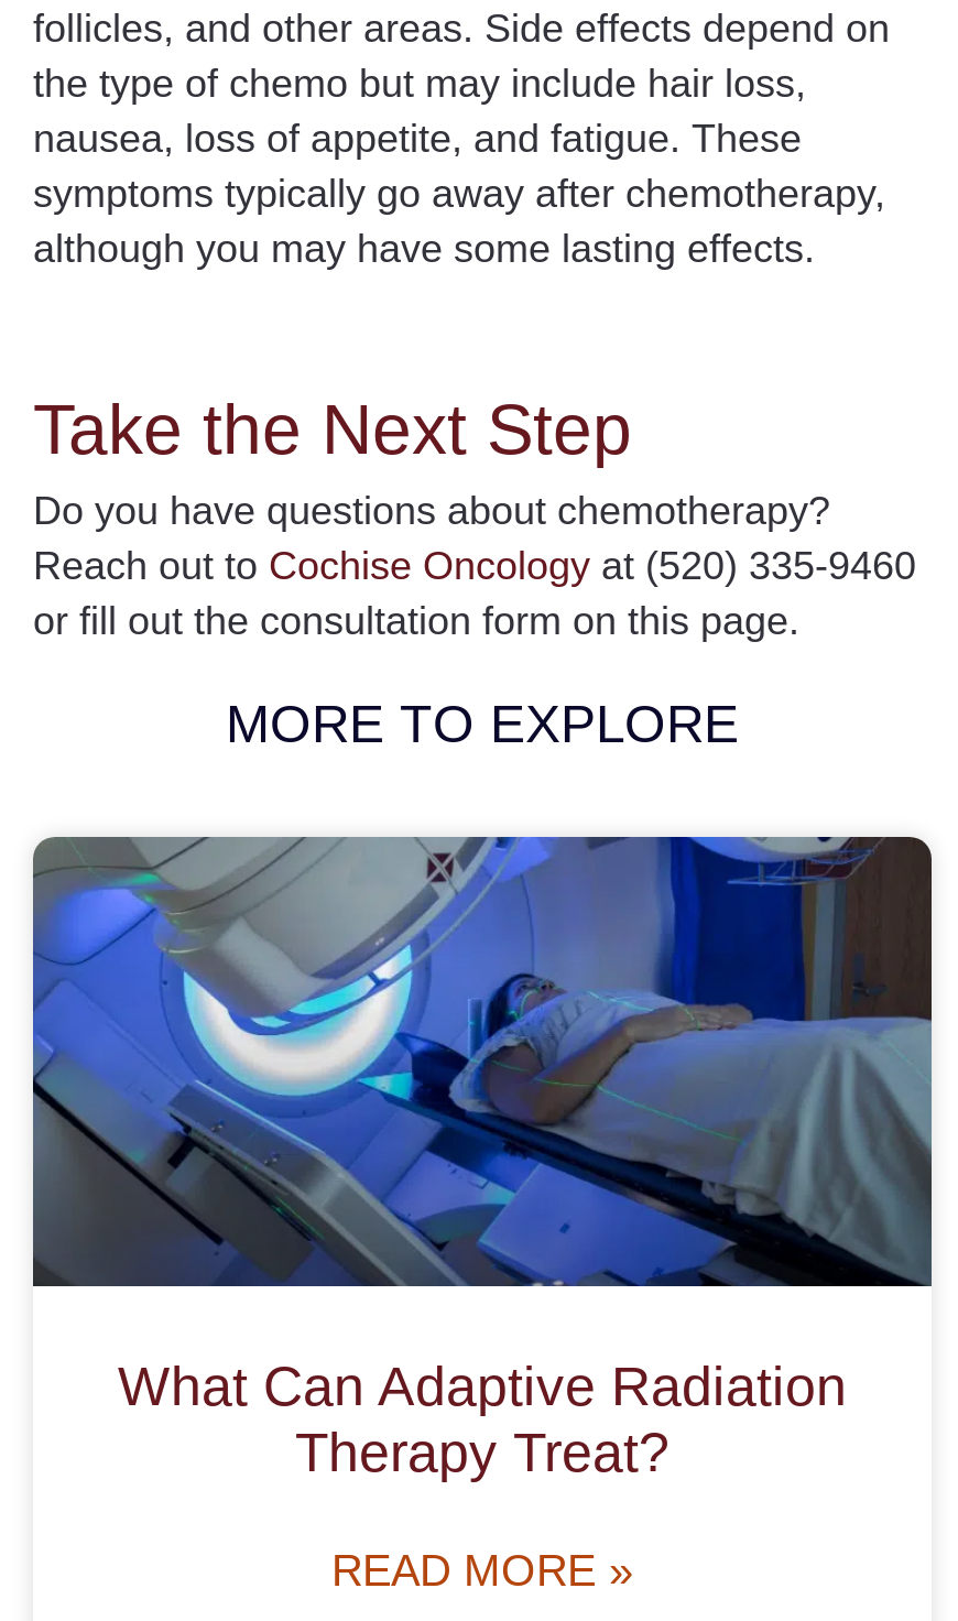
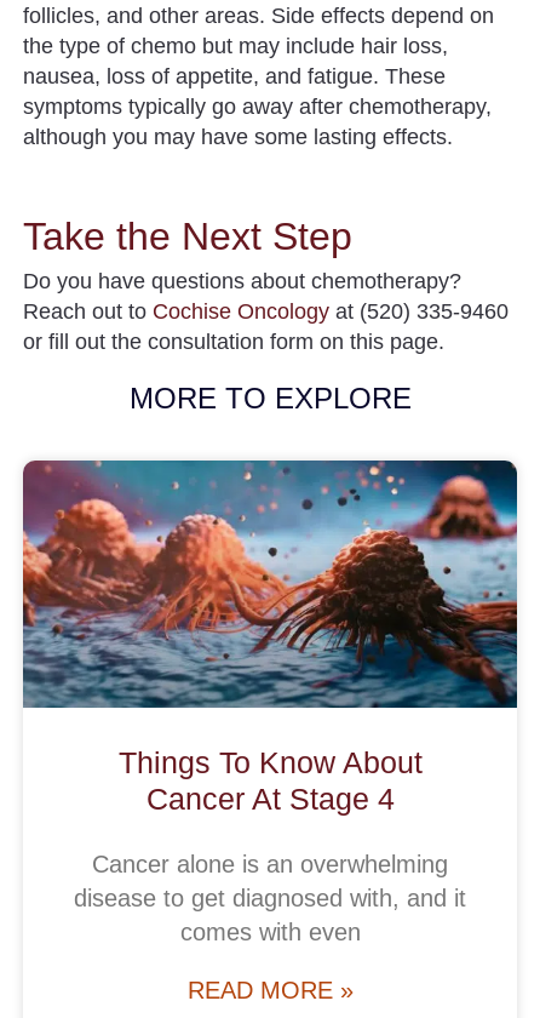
- [image]
- What Can Adaptive Radiation
- Therapy Treat?
+ [image]
+ Things To Know About
+ Cancer At Stage 4
+ Cancer alone is an overwhelming
+ disease to get diagnosed with, and it
+ comes with even
